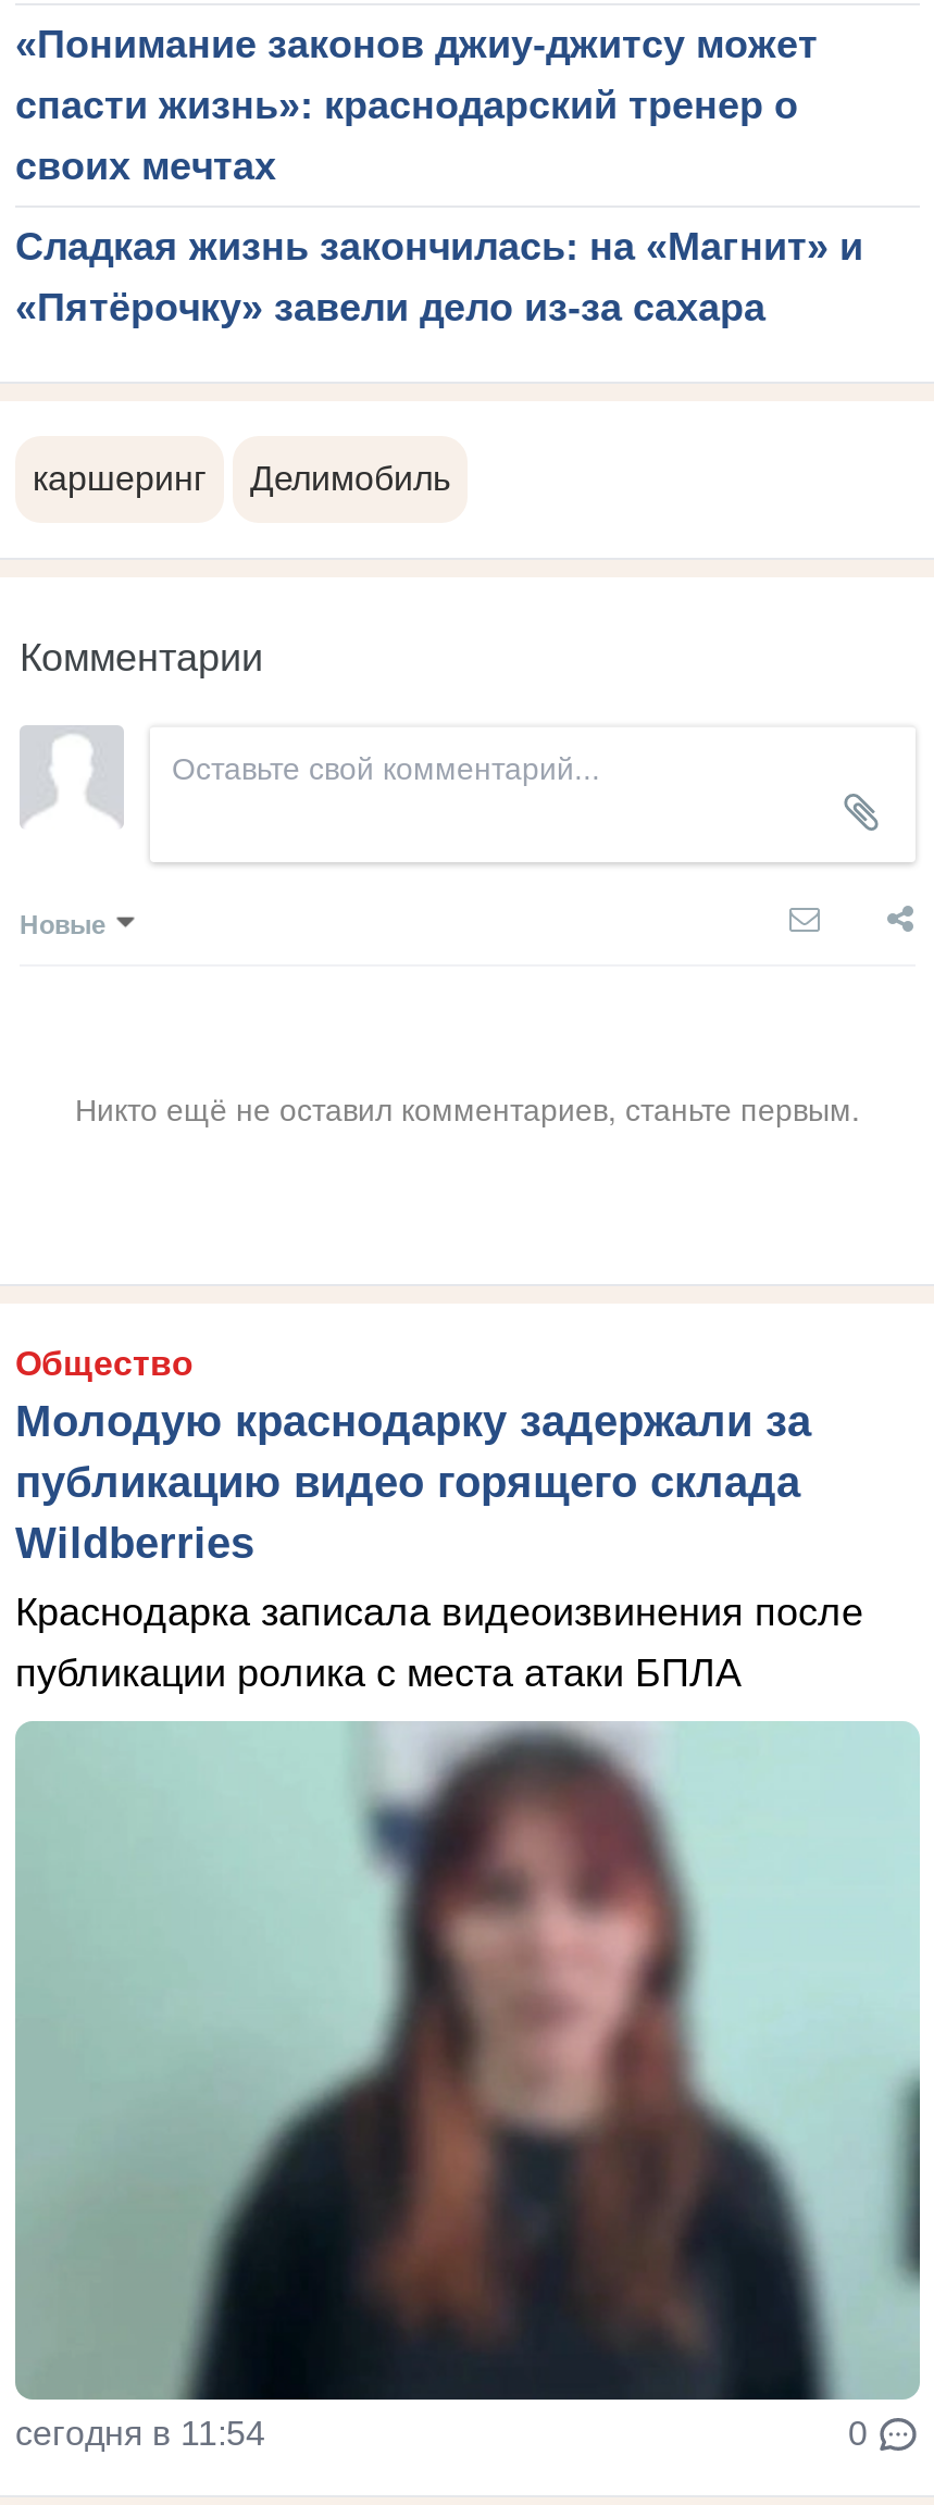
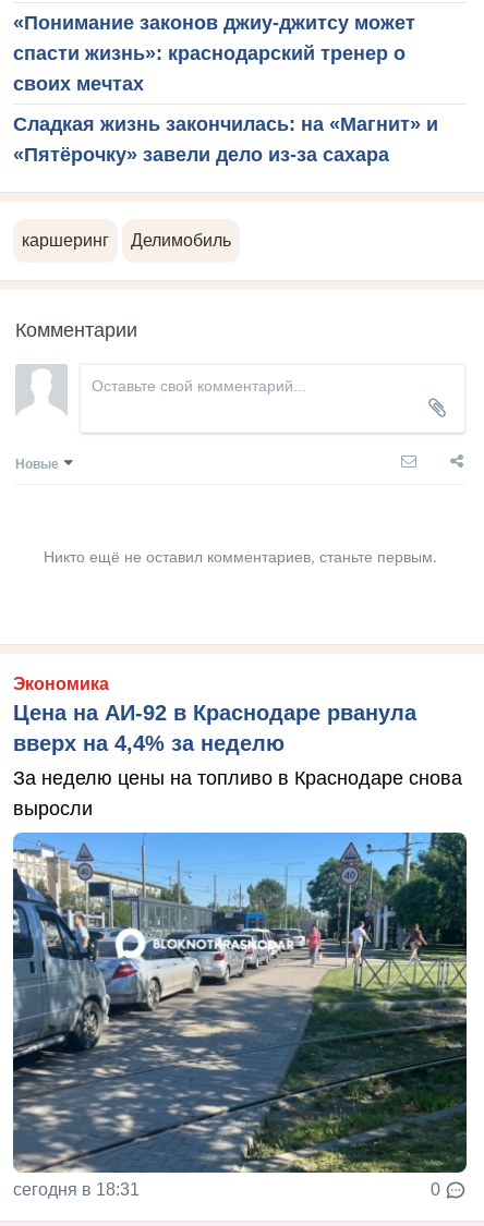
- Общество
- Молодую краснодарку задержали за
- публикацию видео горящего склада
- Wildberries
+ Экономика
+ Цена на АИ-92 в Краснодаре рванула
+ вверх на 4,4% за неделю

- Краснодарка записала видеоизвинения после
- публикации ролика с места атаки БПЛА
+ За неделю цены на топливо в Краснодаре снова
+ выросли

- [image]
- сегодня в 11:54
+ [image]
+ сегодня в 18:31
